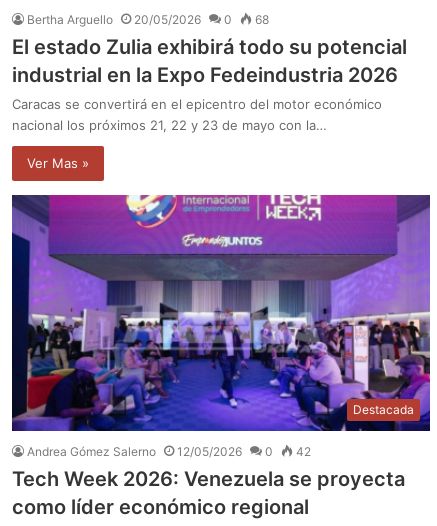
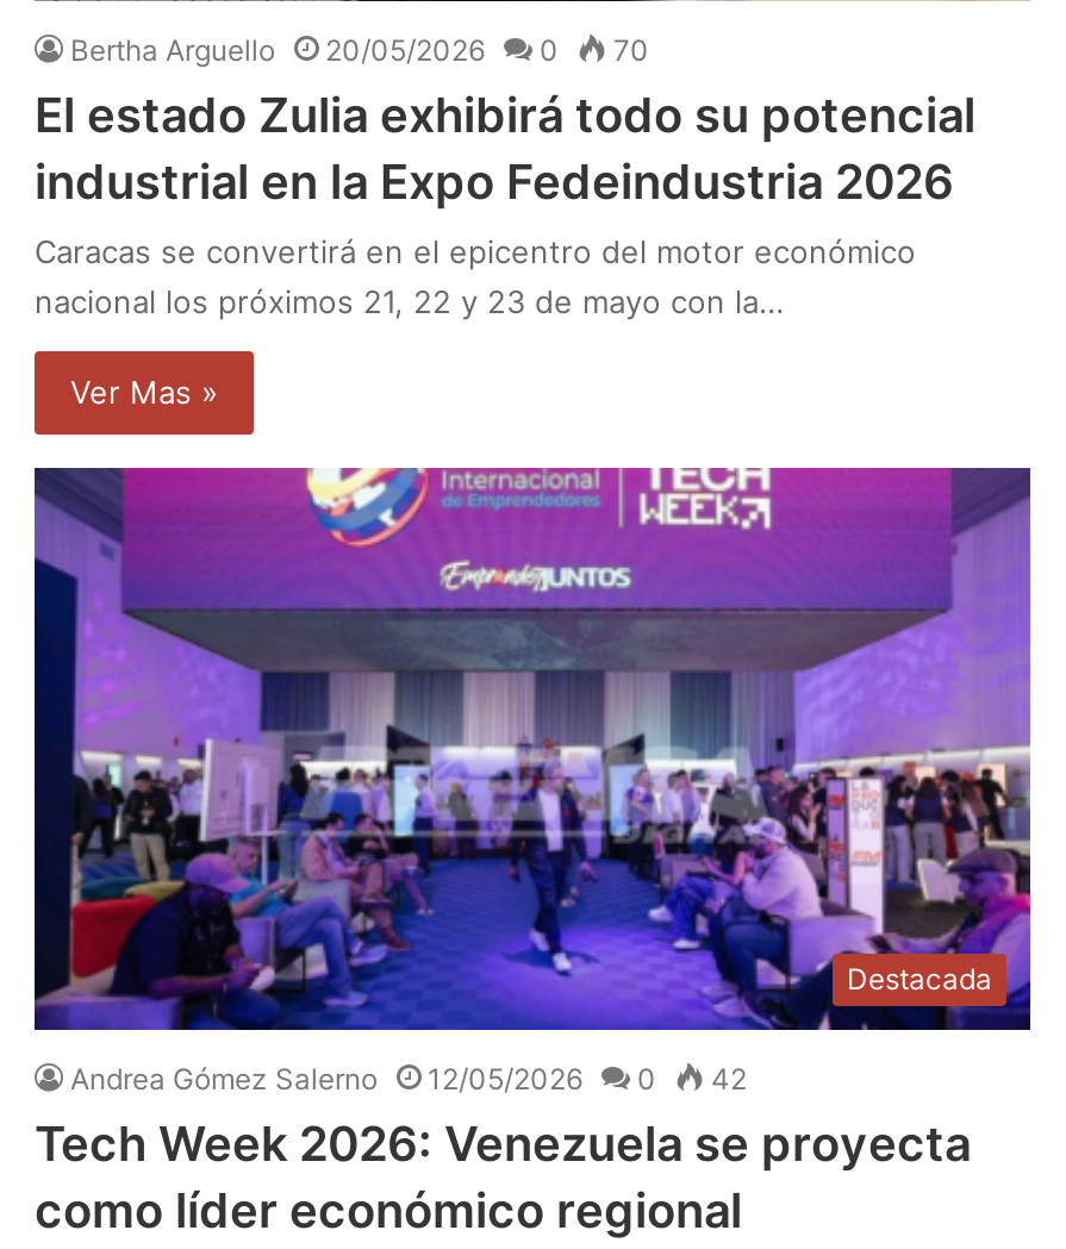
- Bertha Arguello 20/05/2026 0 68
+ Bertha Arguello 20/05/2026 0 70
